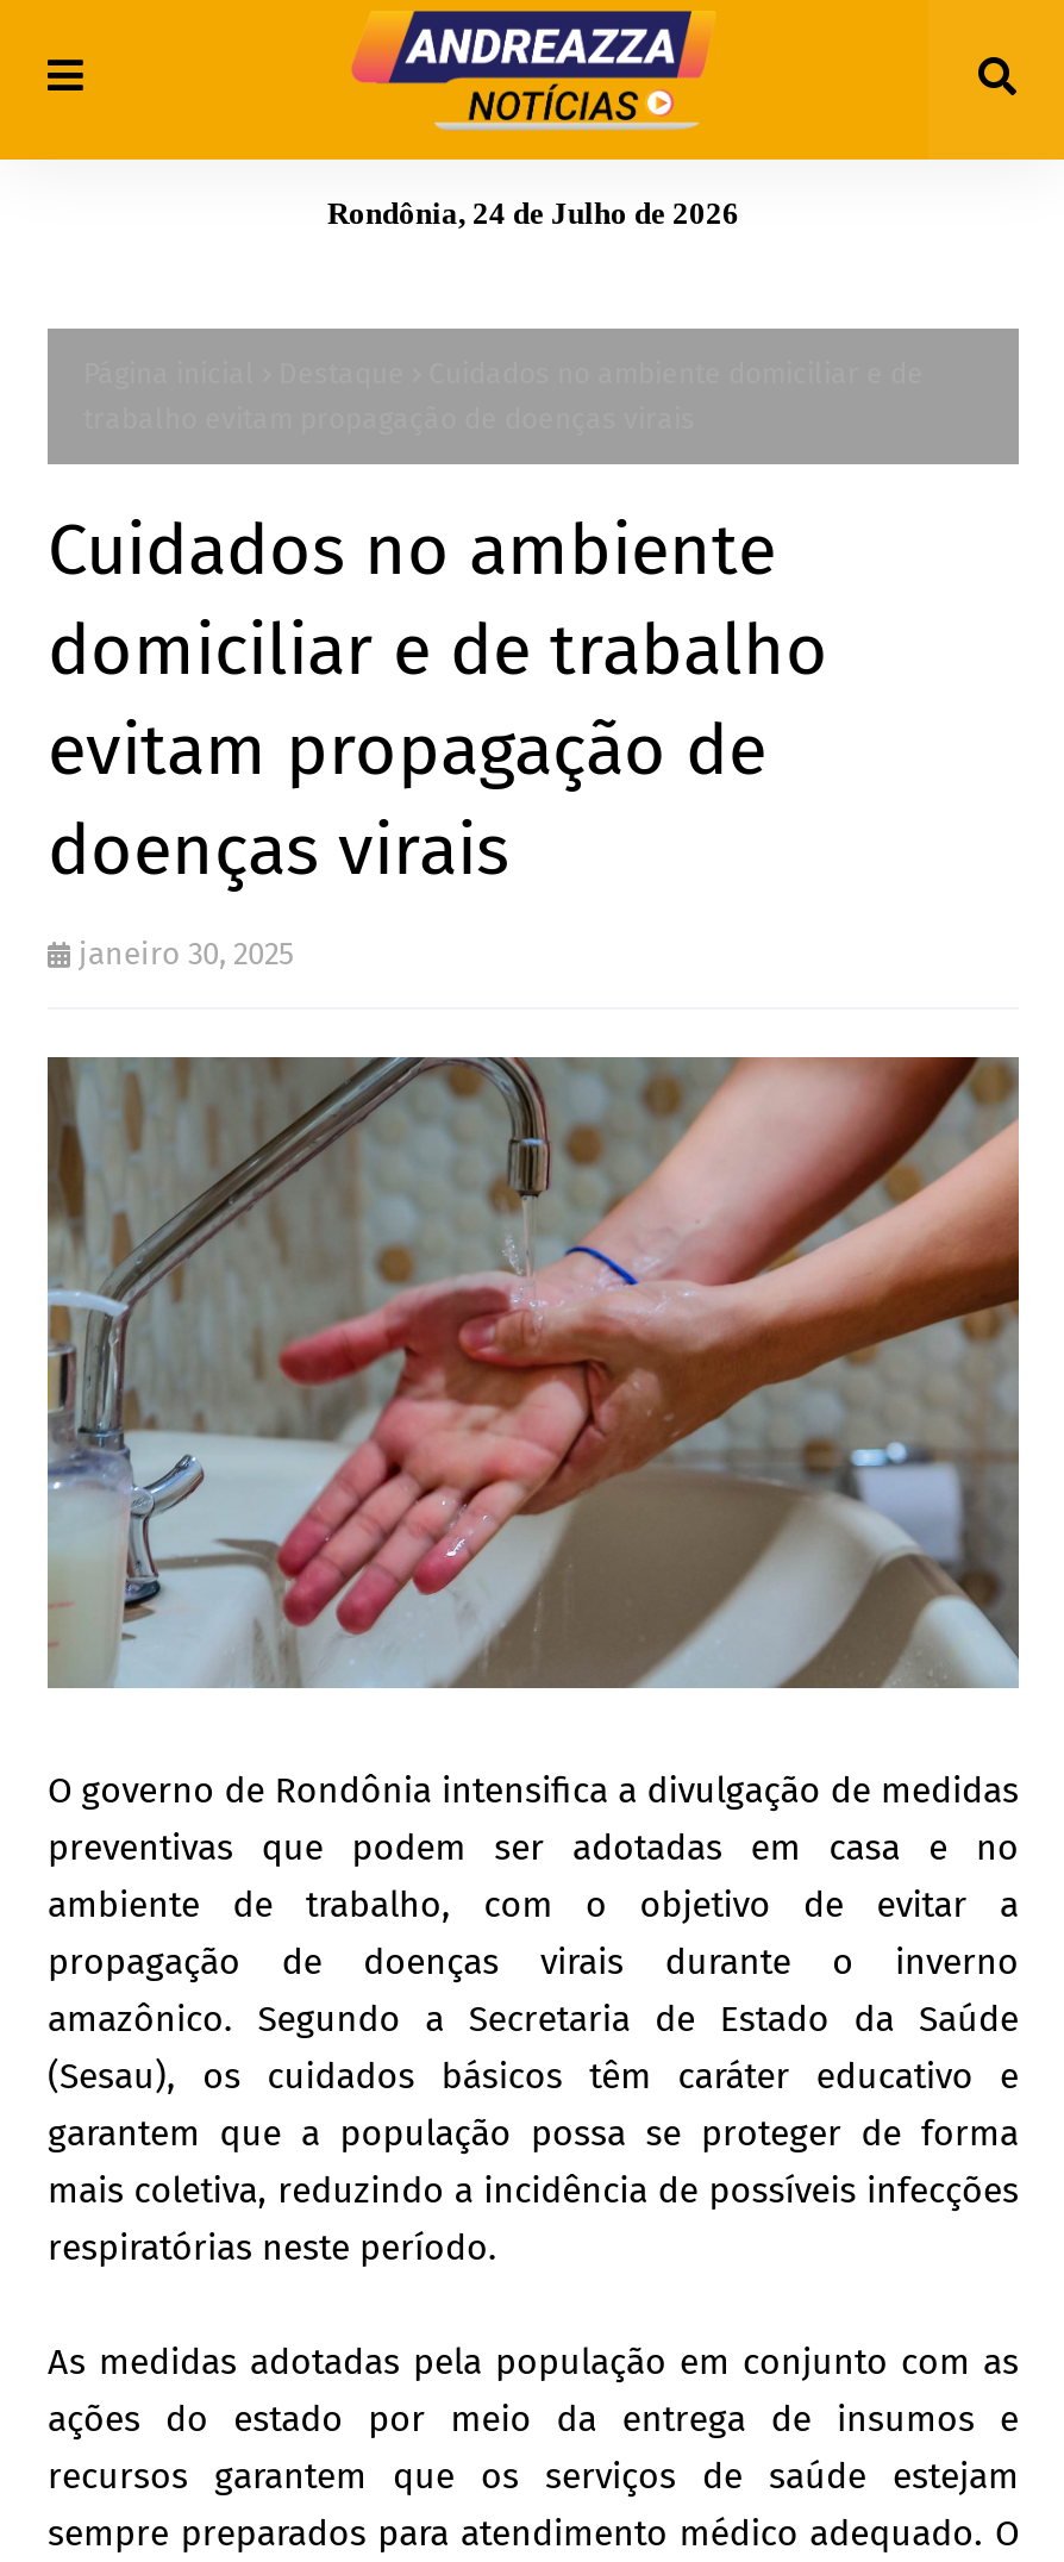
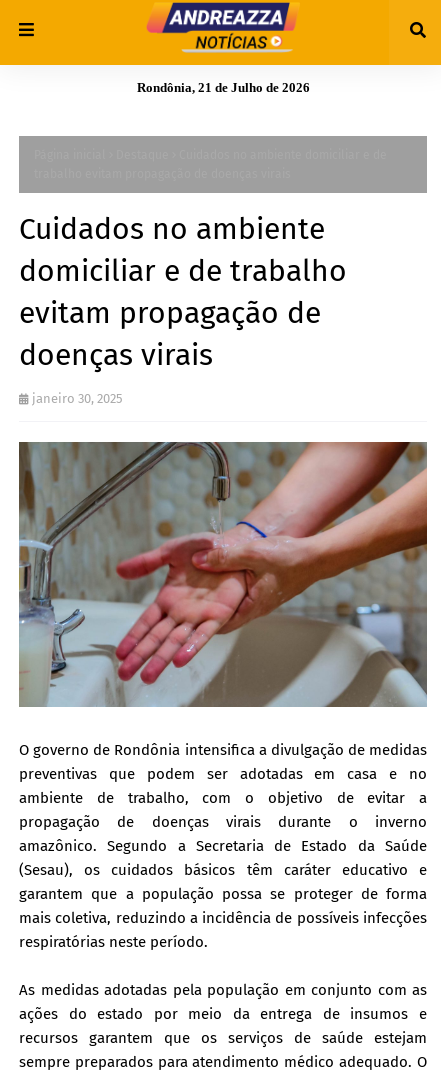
- Rondônia, 24 de Julho de 2026
+ Rondônia, 21 de Julho de 2026
